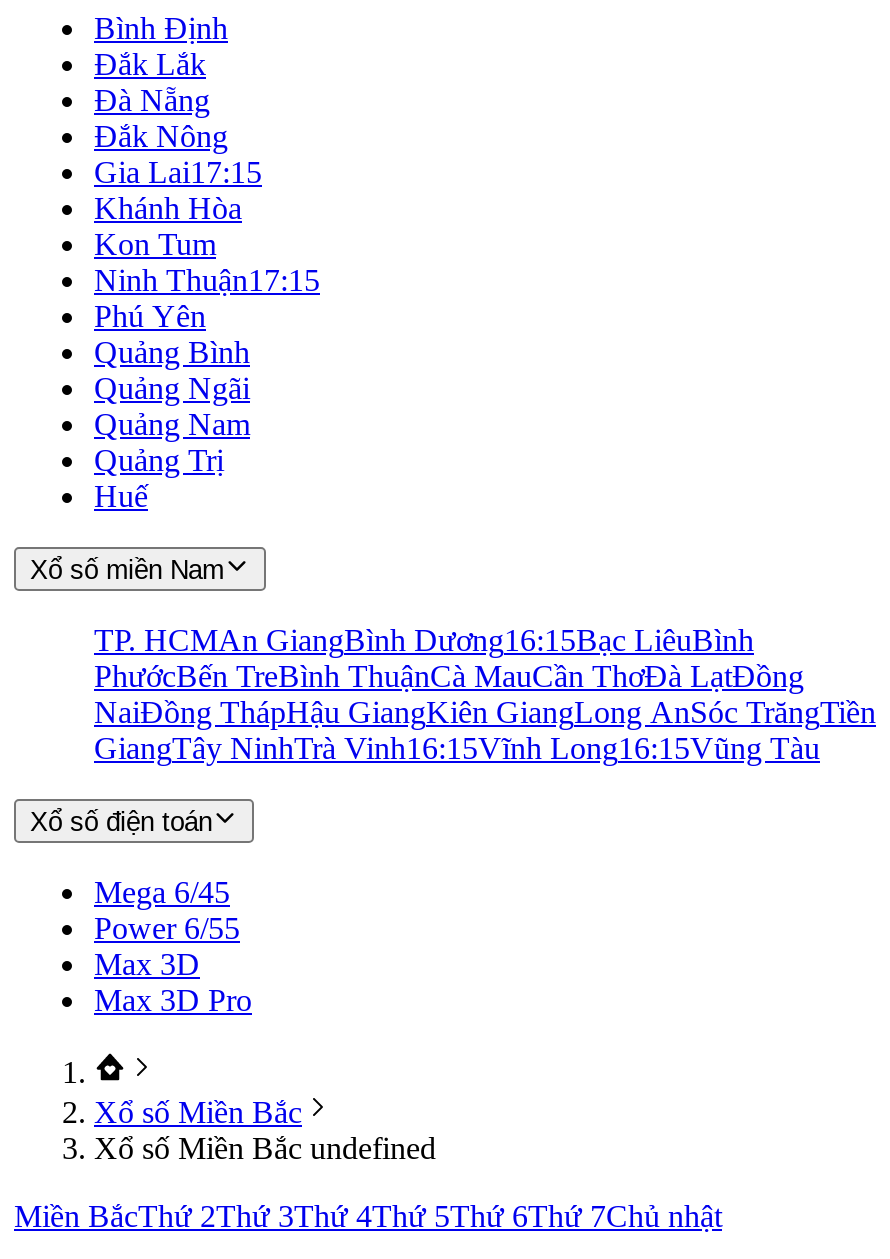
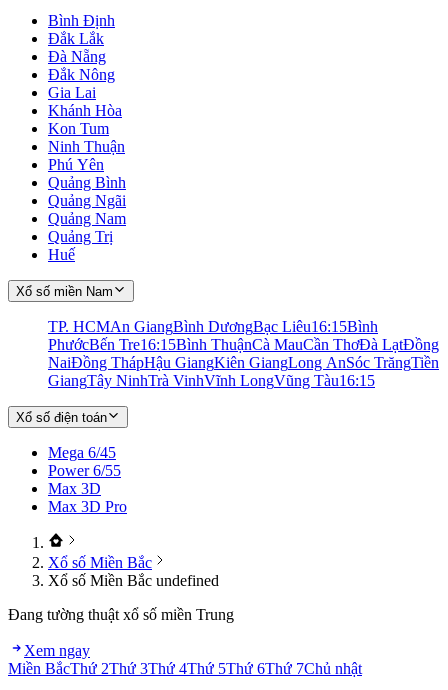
- Gia Lai17:15
+ Gia Lai

- Ninh Thuận17:15
+ Ninh Thuận

- TP. HCMAn GiangBình Dương16:15Bạc LiêuBình
- PhướcBến TreBình ThuậnCà MauCần ThơĐà LạtĐồng
+ TP. HCMAn GiangBình DươngBạc Liêu 16:15Bình
+ PhướcBến Tre16:15Bình ThuậnCà MauCần ThơĐà LạtĐồng

- GiangTây NinhTrà Vinh16:15Vĩnh Long16:15Vũng Tàu
+ GiangTây NinhTrà VinhVĩnh LongVũng Tàu 16:15

+ Đang tường thuật xổ số miền Trung
+ Xem ngay
